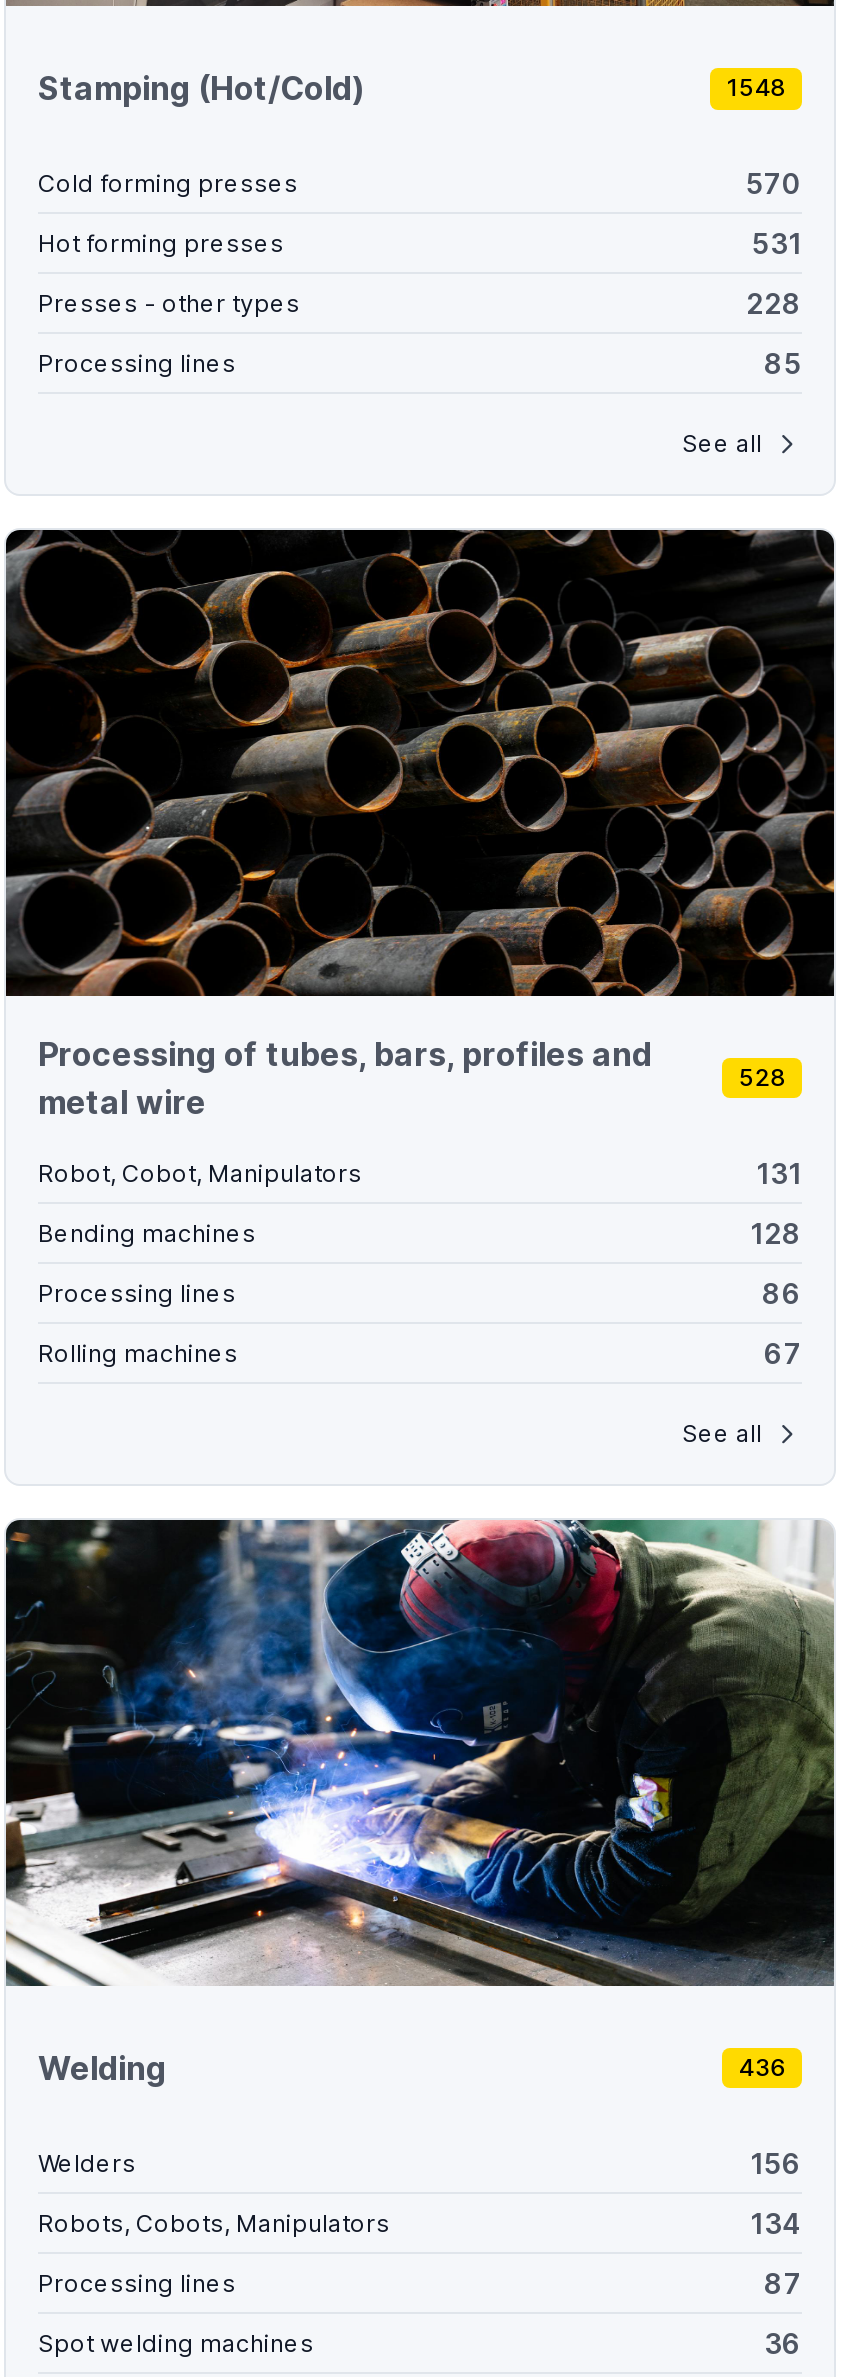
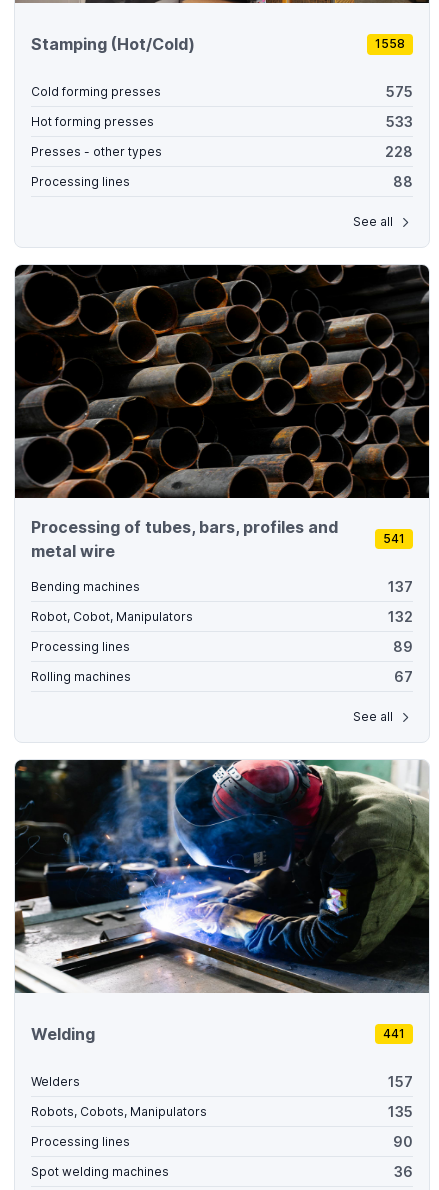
- 1548
+ 1558

- 570
+ 575

- 531
+ 533

- 85
+ 88

- 528
- 131
+ 541

moved down: Robot, Cobot, Manipulators

moved up: Bending machines

- 128
+ 137
+ 132

- 86
+ 89

- 436
+ 441

- 156
+ 157

- 134
+ 135

- 87
+ 90
